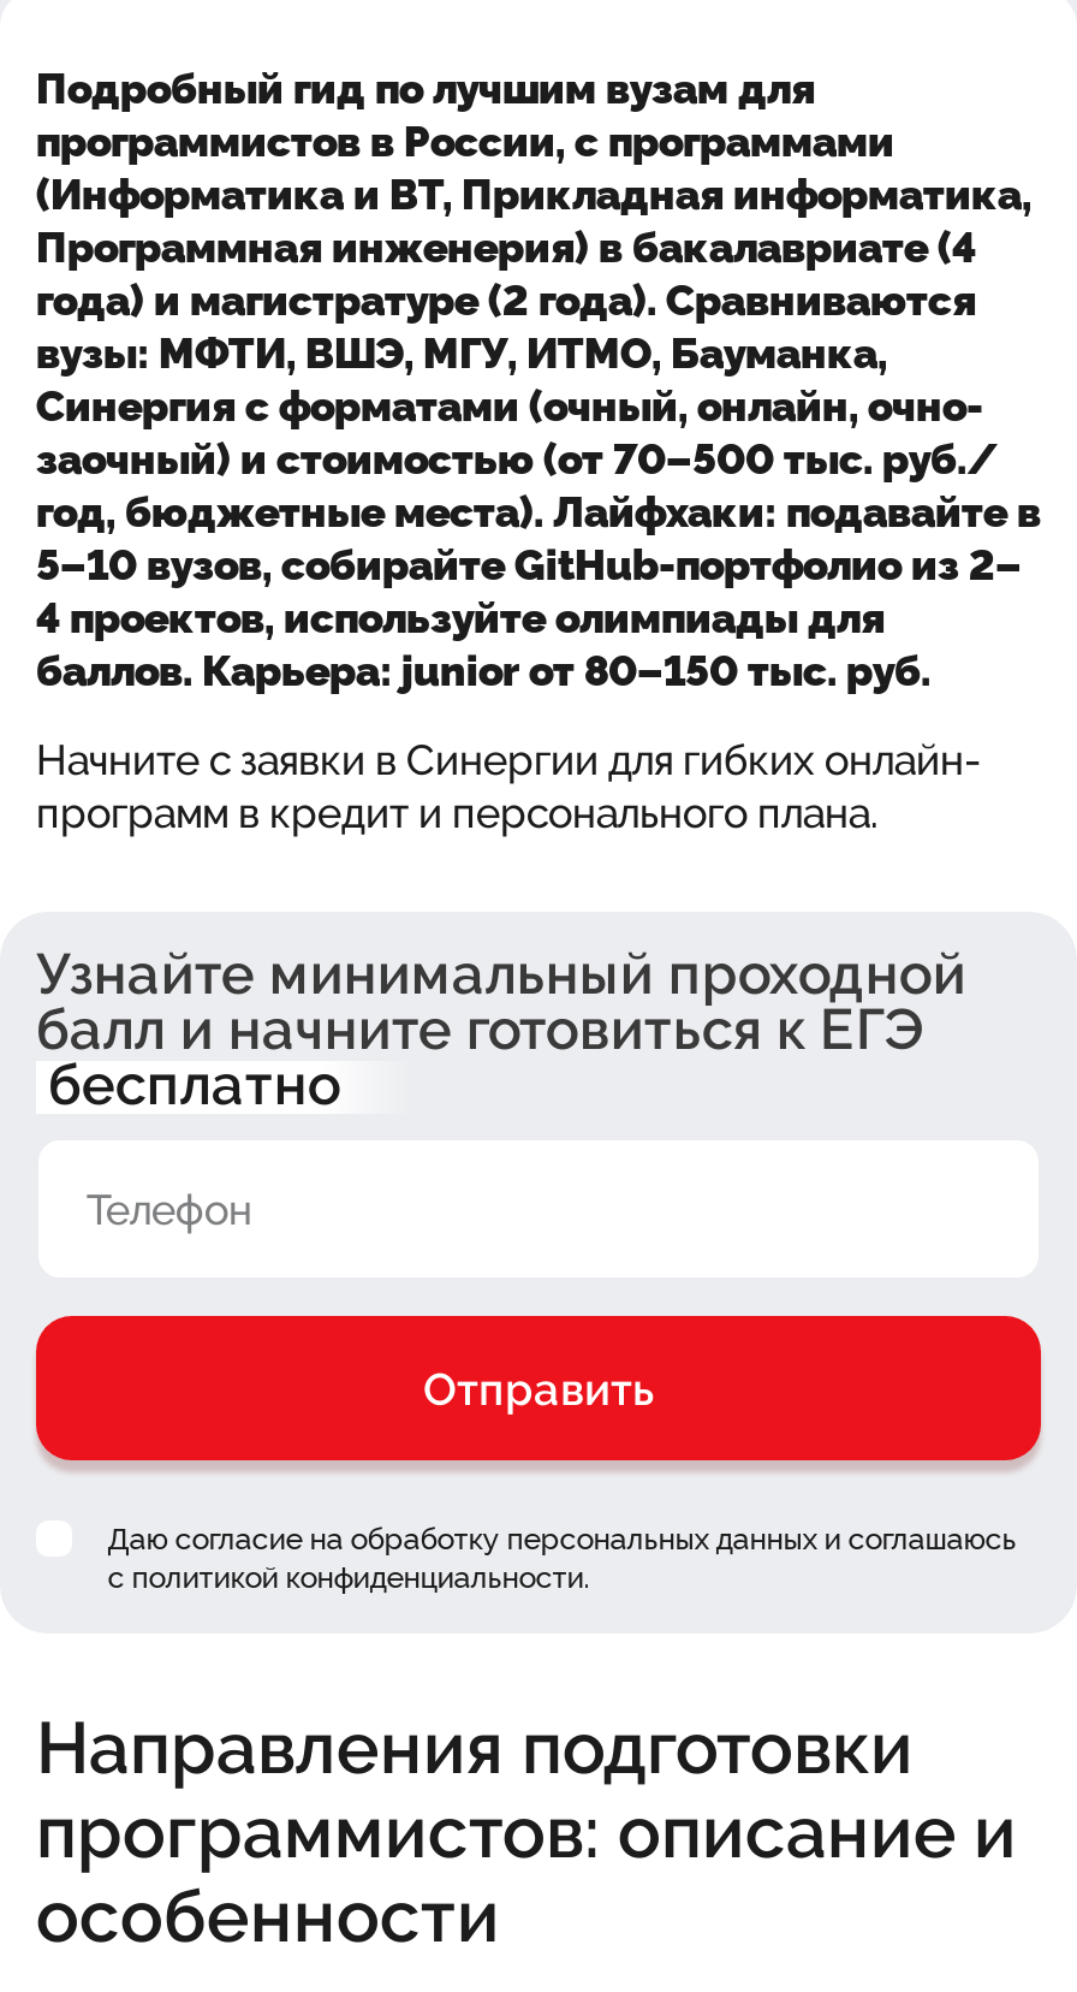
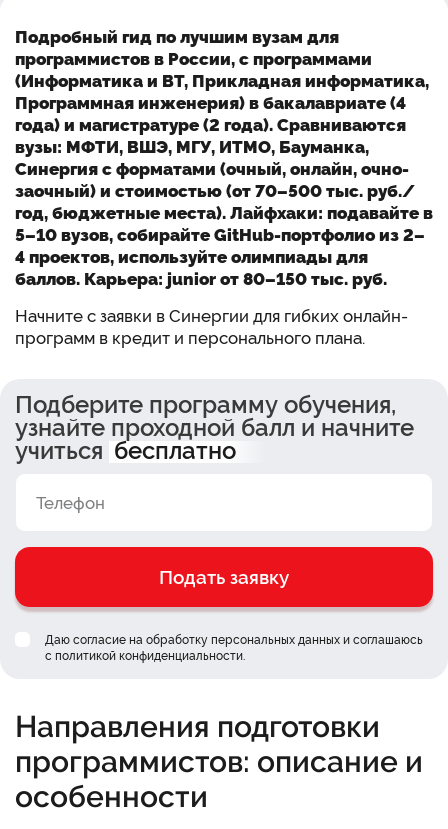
- Узнайте минимальный проходной
- балл и начните готовиться к ЕГЭ
- бесплатно
+ Подберите программу обучения,
+ узнайте проходной балл и начните
+ учиться бесплатно

- Отправить
+ Подать заявку
